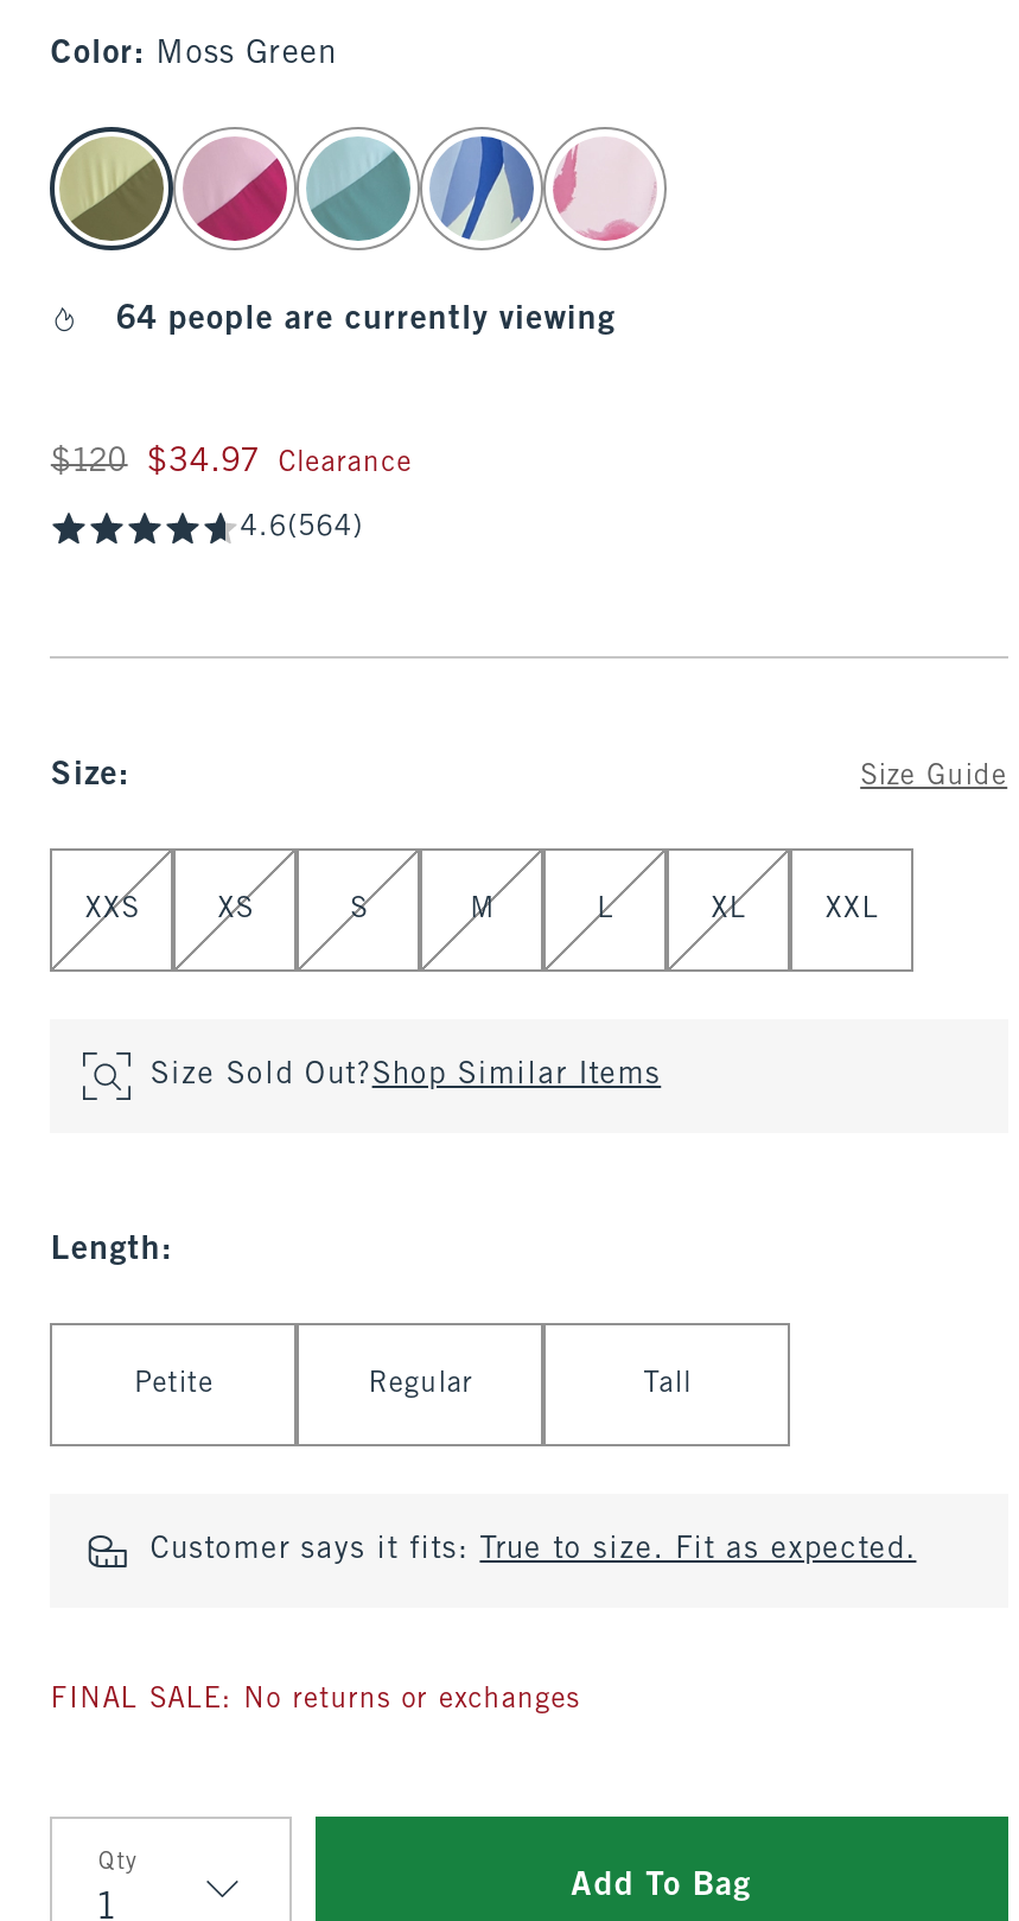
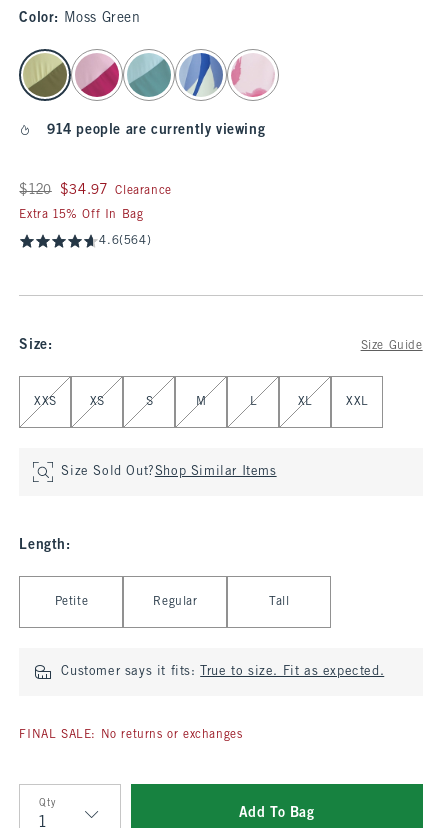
- 64 people are currently viewing
+ 914 people are currently viewing

+ Extra 15% Off In Bag
